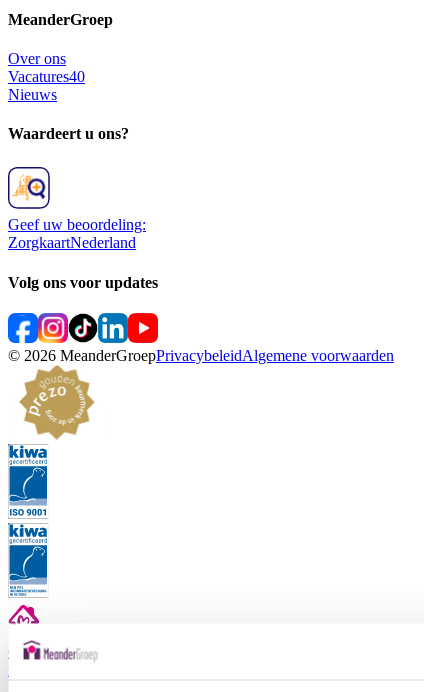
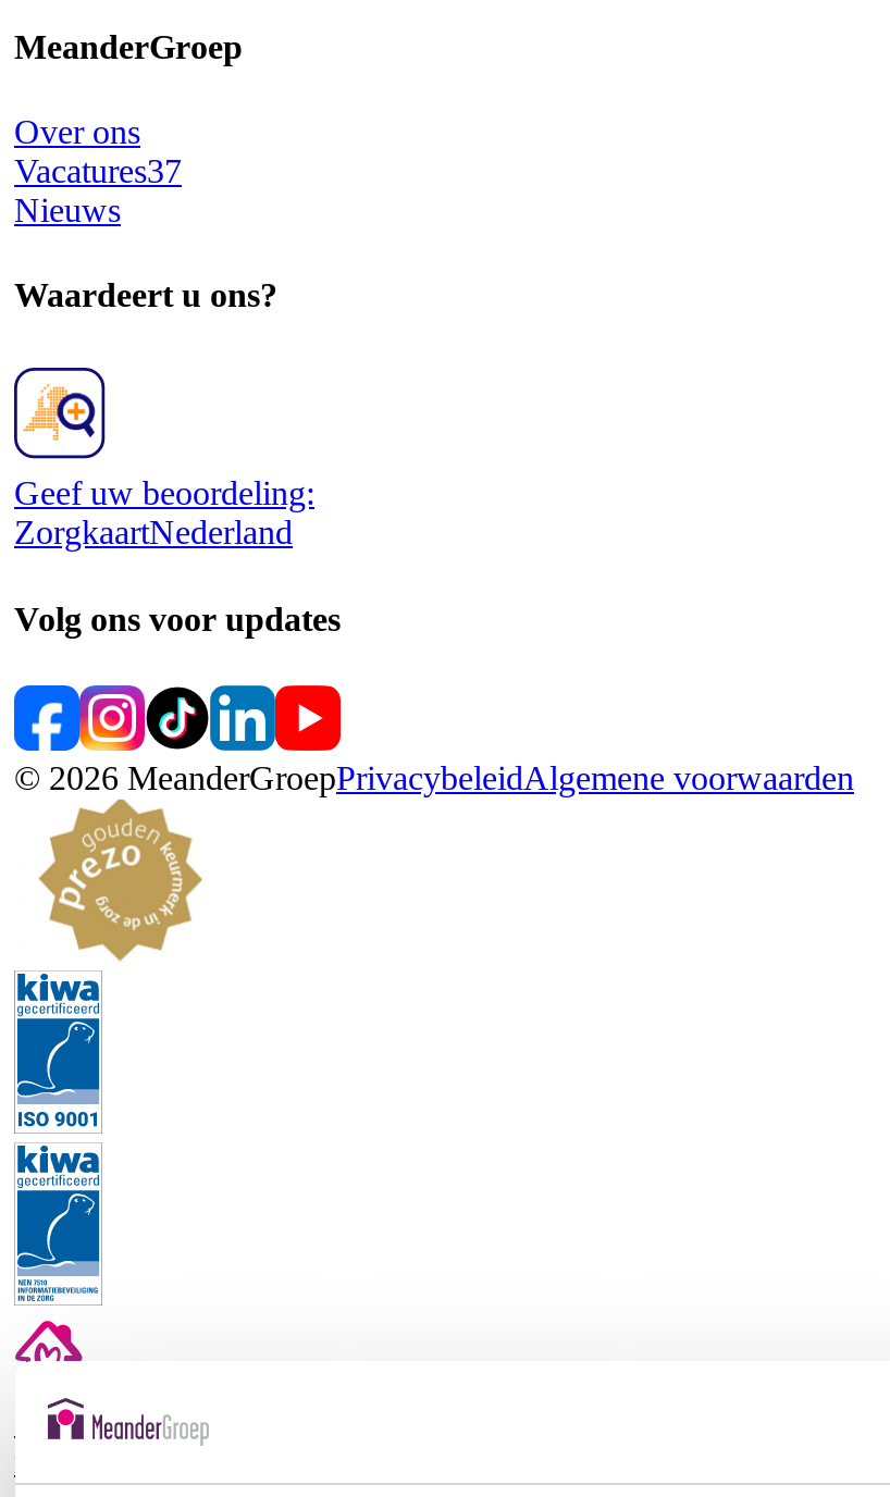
- Vacatures40
+ Vacatures37
